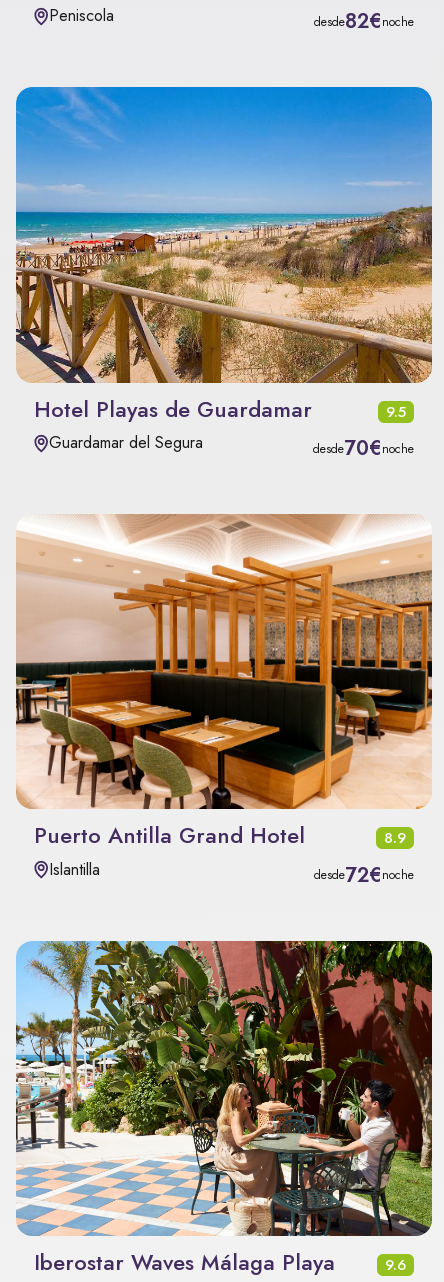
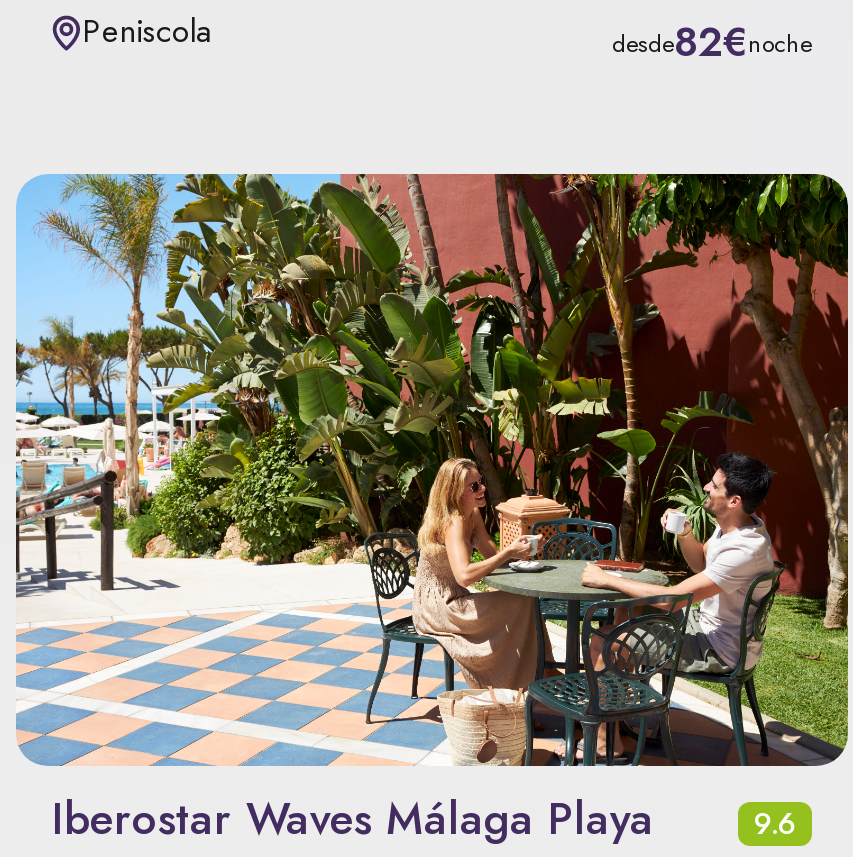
- [image]
- Hotel Playas de Guardamar
- 9.5
- Guardamar del Segura
- desde70€noche

- [image]
- Puerto Antilla Grand Hotel
- 8.9
- Islantilla
- desde72€noche
